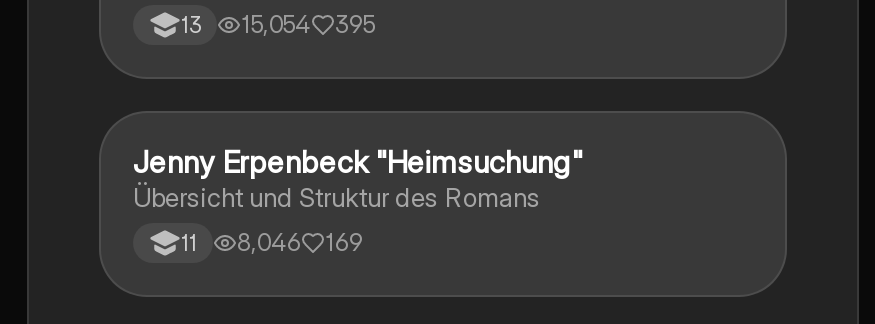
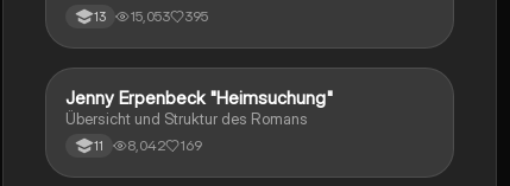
- 13 15,054 395
+ 13 15,053 395

- 11 8,046 169
+ 11 8,042 169
